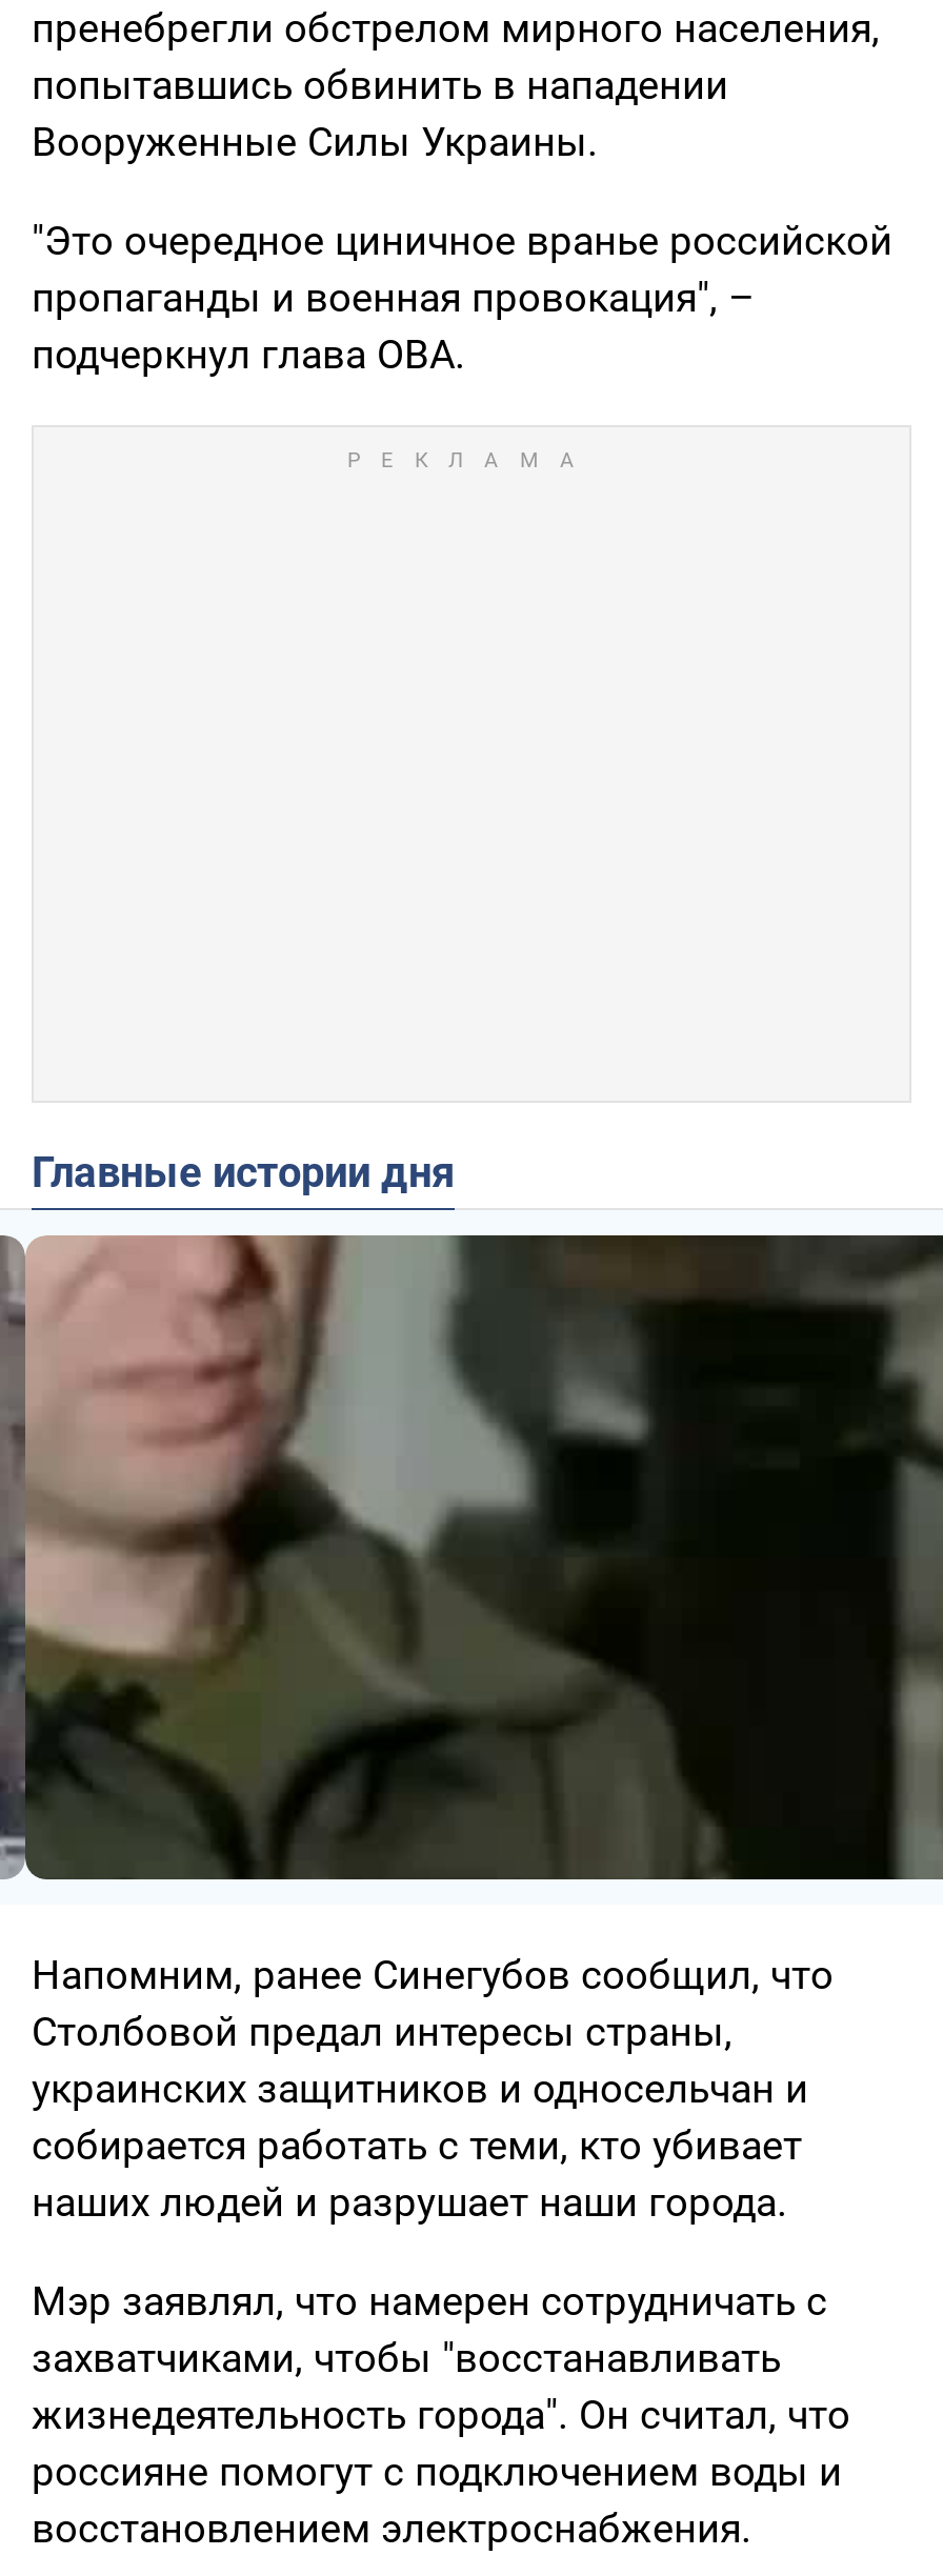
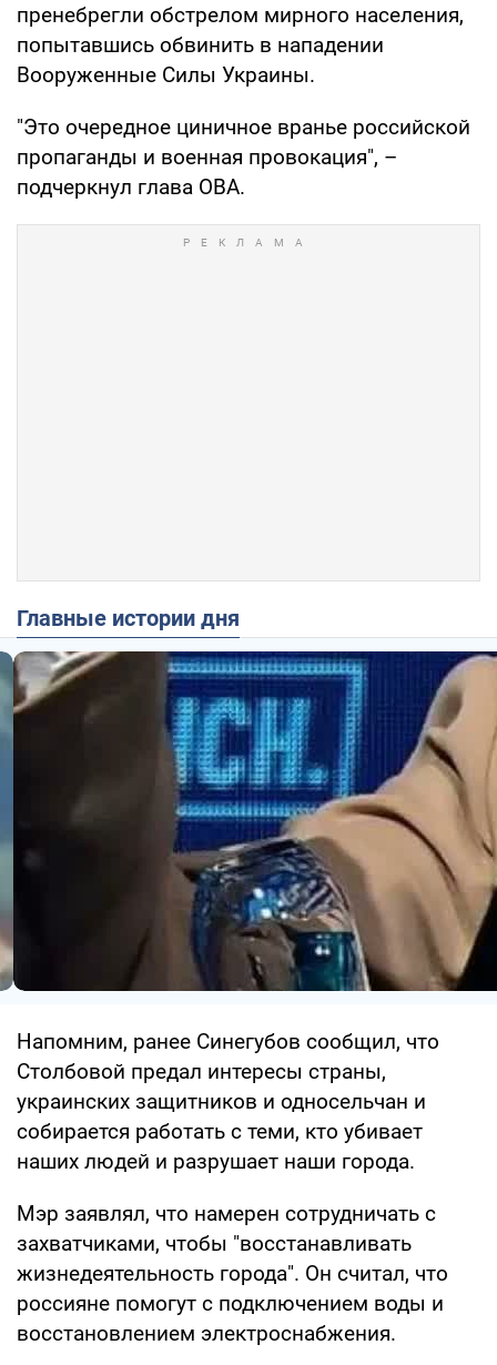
- [image]
+ [image]
